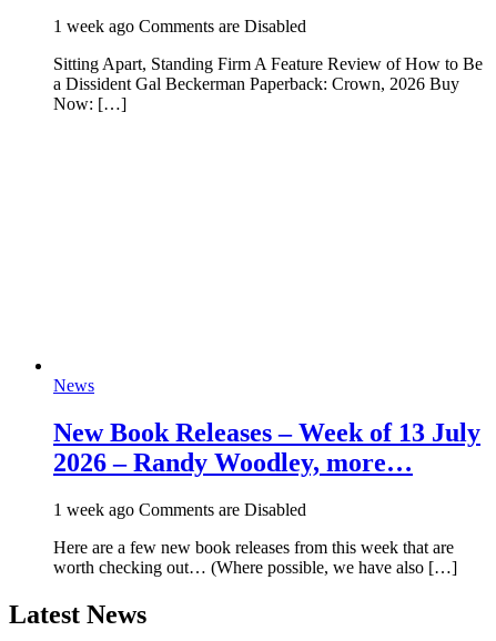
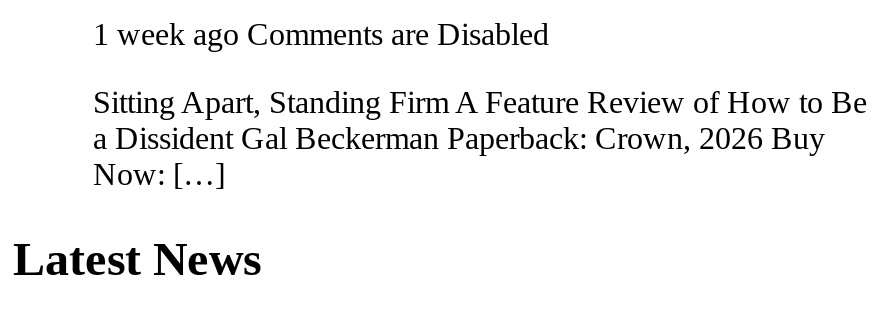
- News
- New Book Releases – Week of 13 July
- 2026 – Randy Woodley, more…
- 1 week ago Comments are Disabled
- Here are a few new book releases from this week that are
- worth checking out… (Where possible, we have also […]
